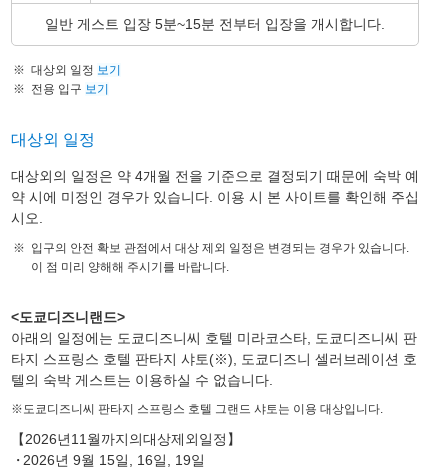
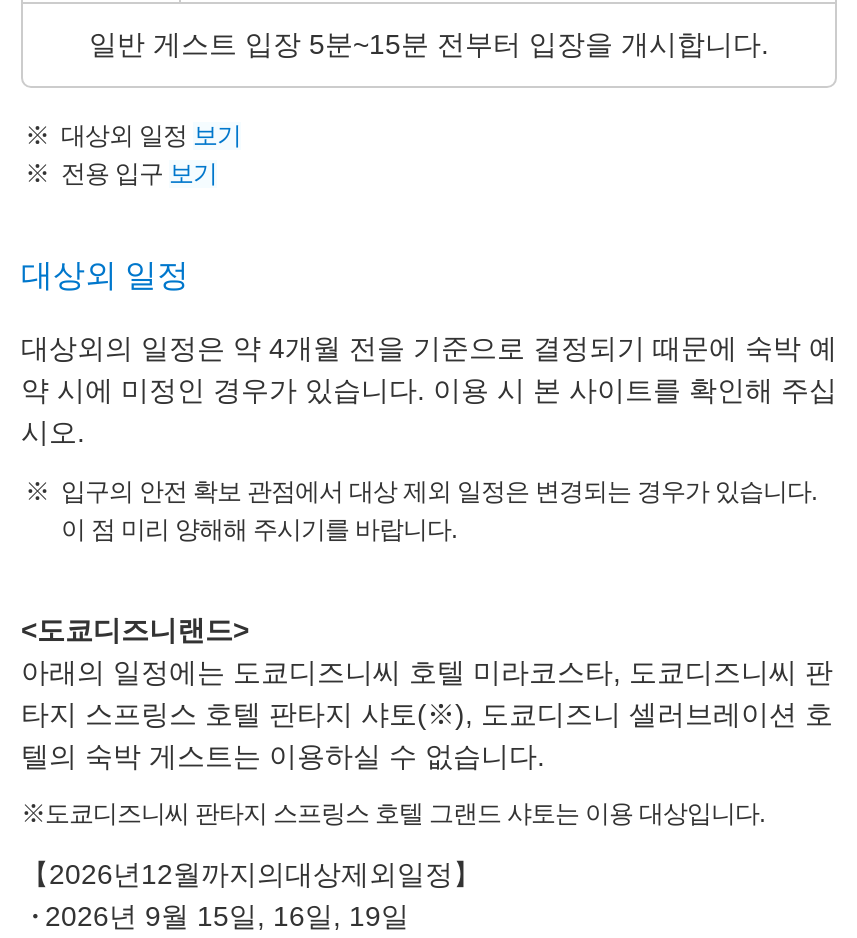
- 【2026년11월까지의대상제외일정】
+ 【2026년12월까지의대상제외일정】
